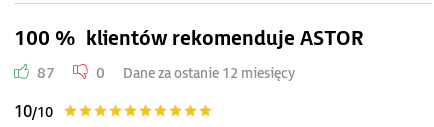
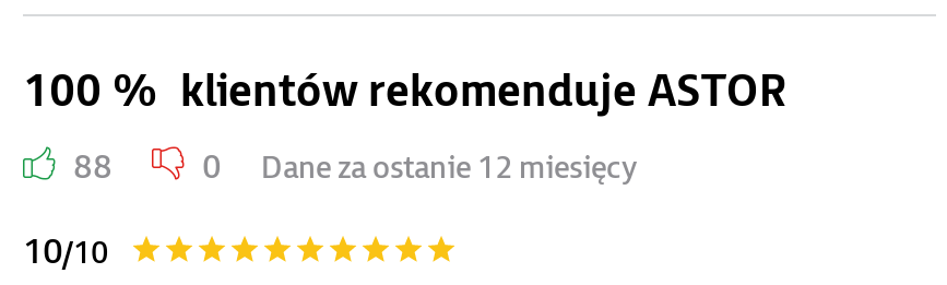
- 87
+ 88
